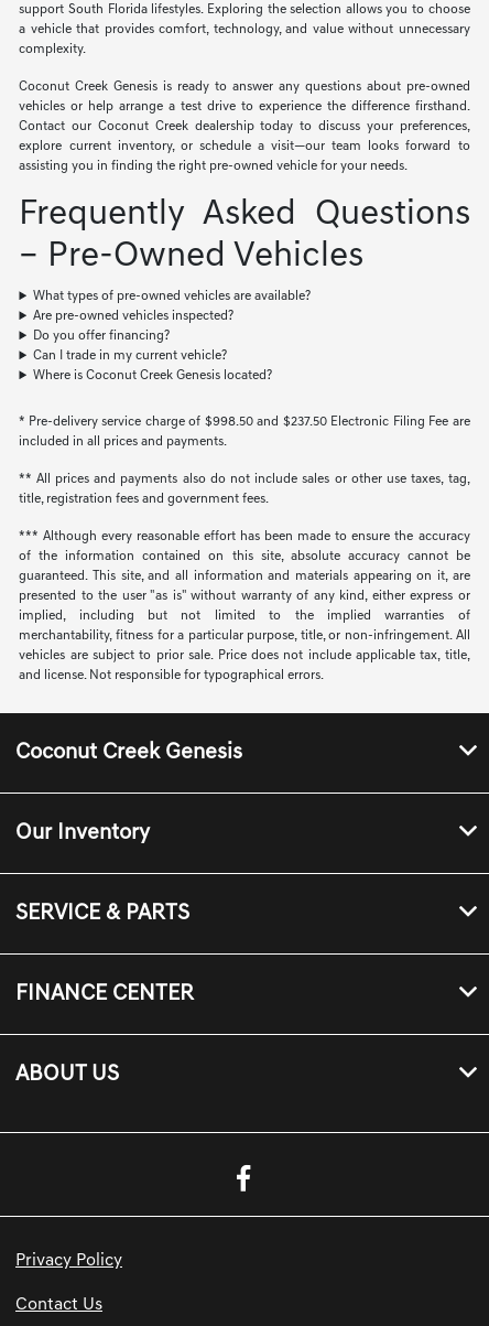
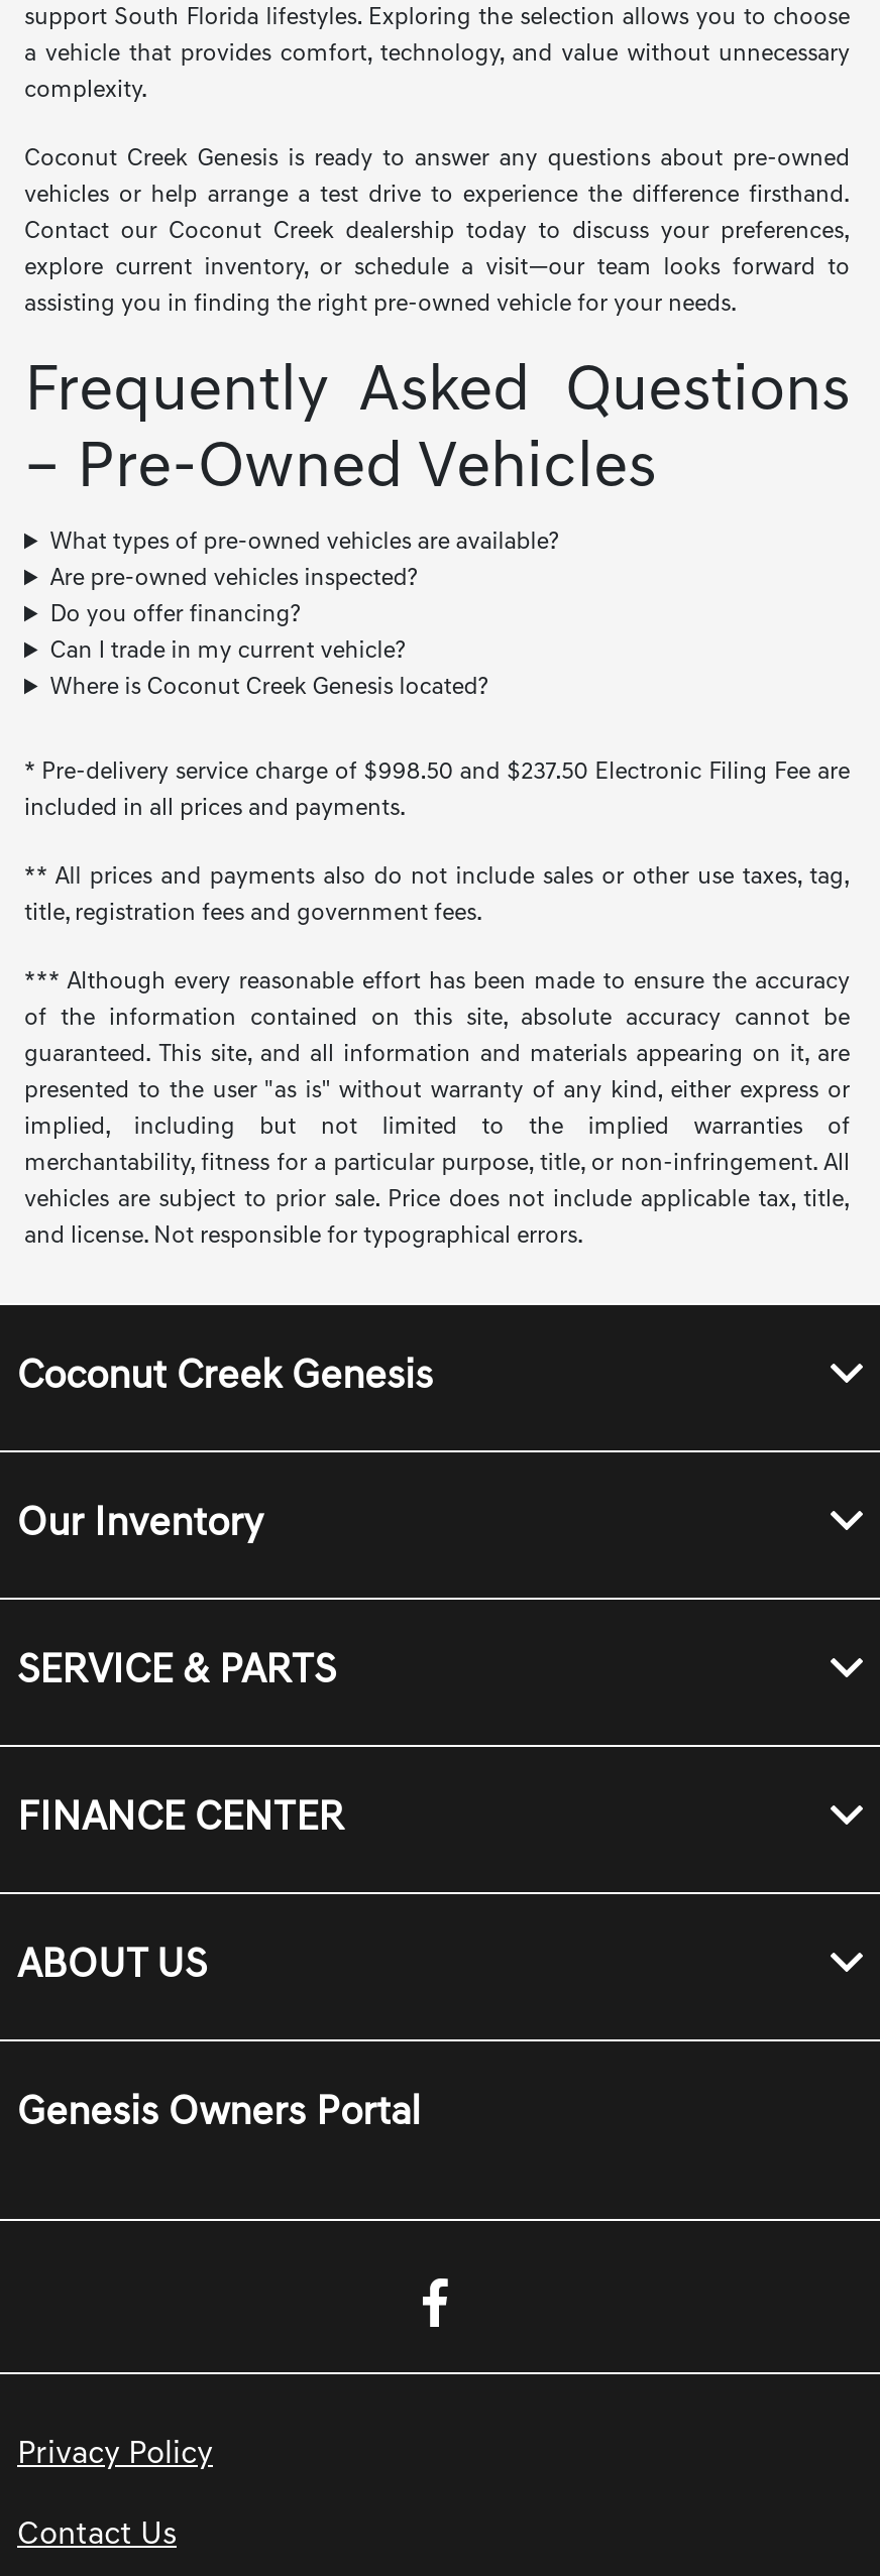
+ Genesis Owners Portal
